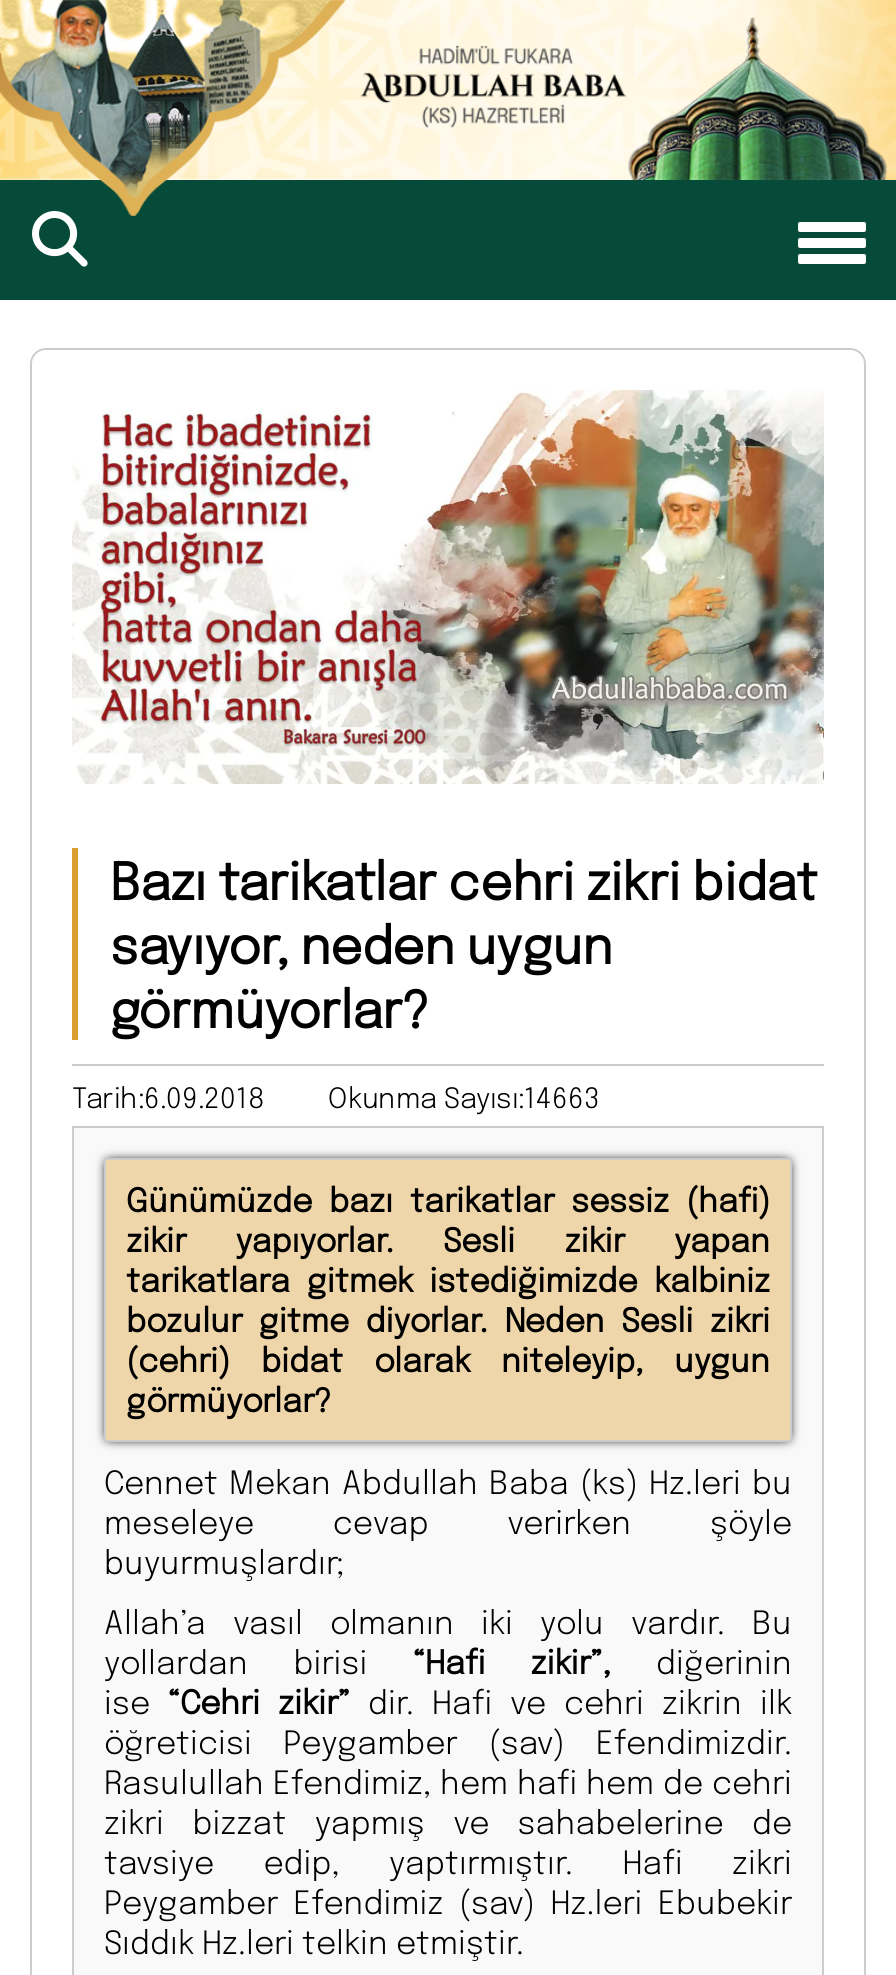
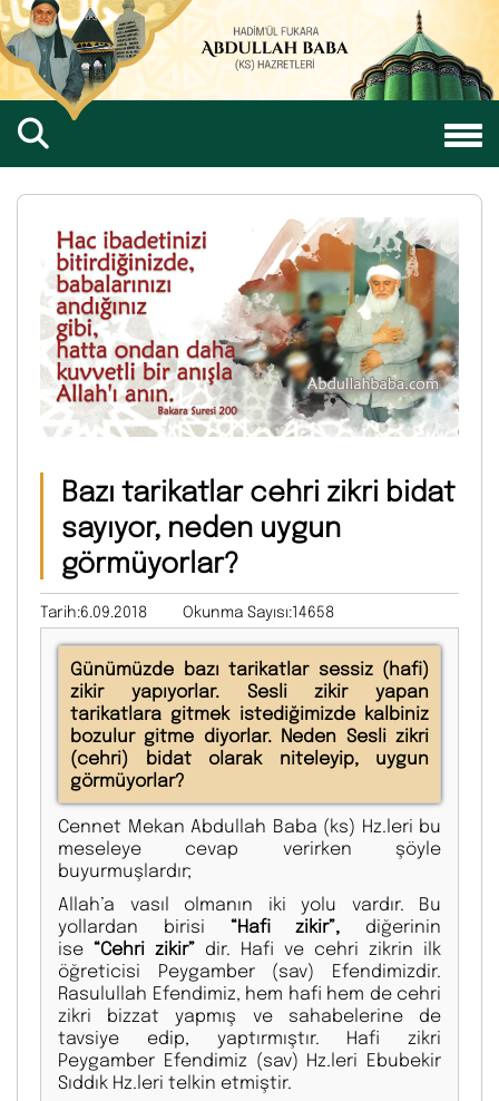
- Okunma Sayısı:14663
+ Okunma Sayısı:14658
